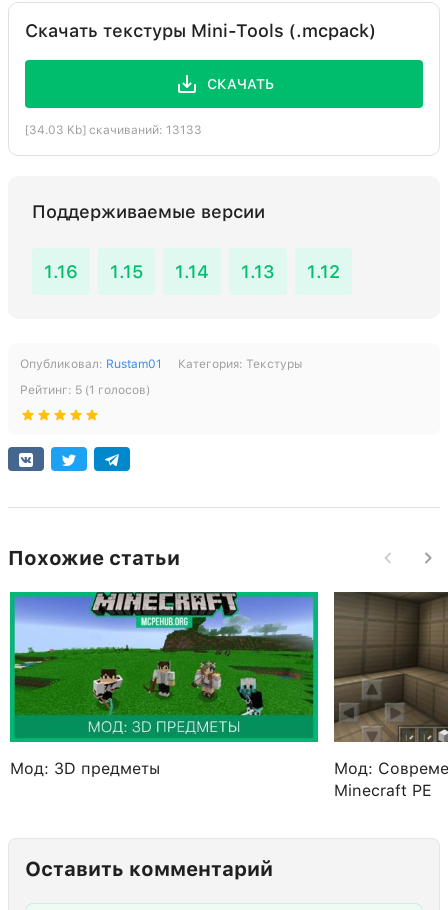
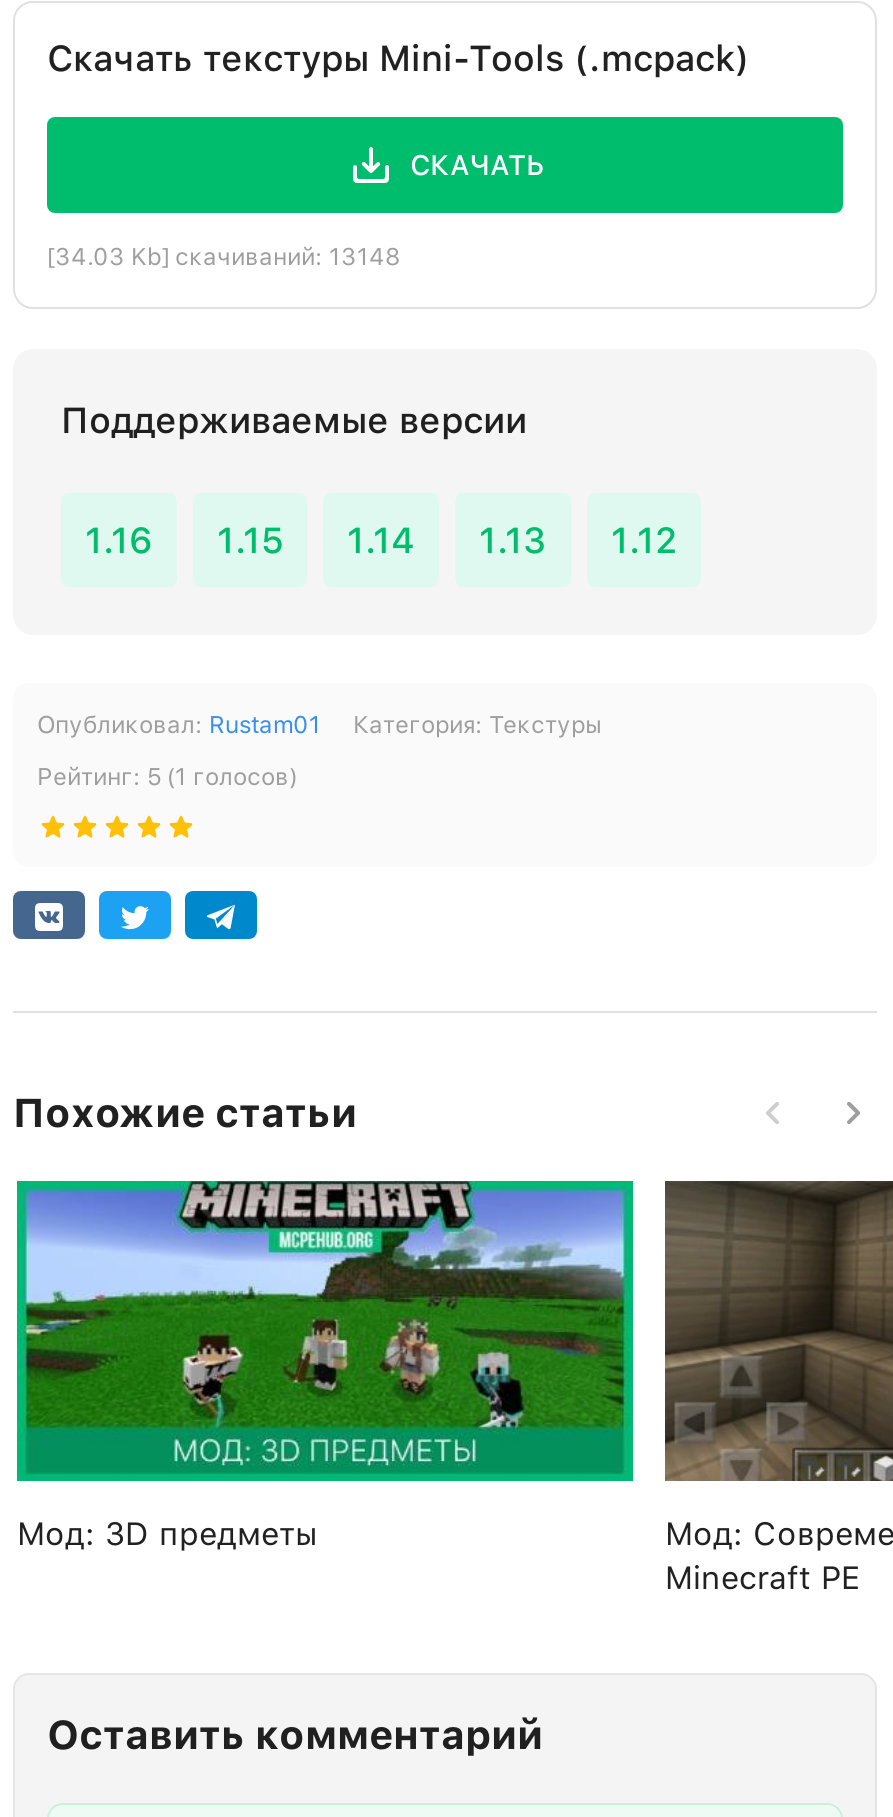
- [34.03 Kb] скачиваний: 13133
+ [34.03 Kb] скачиваний: 13148
